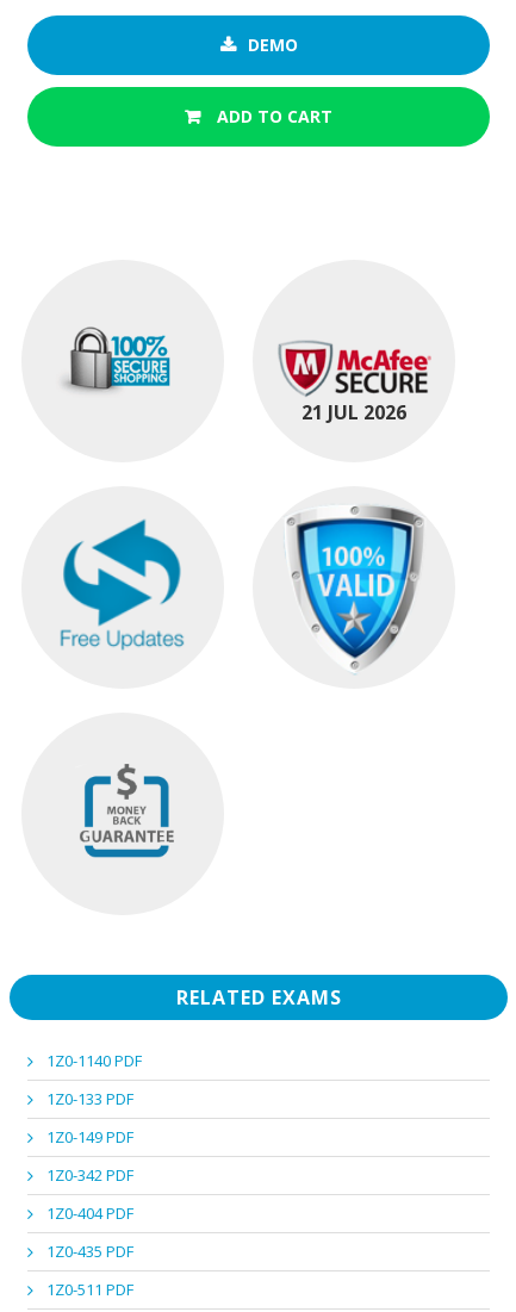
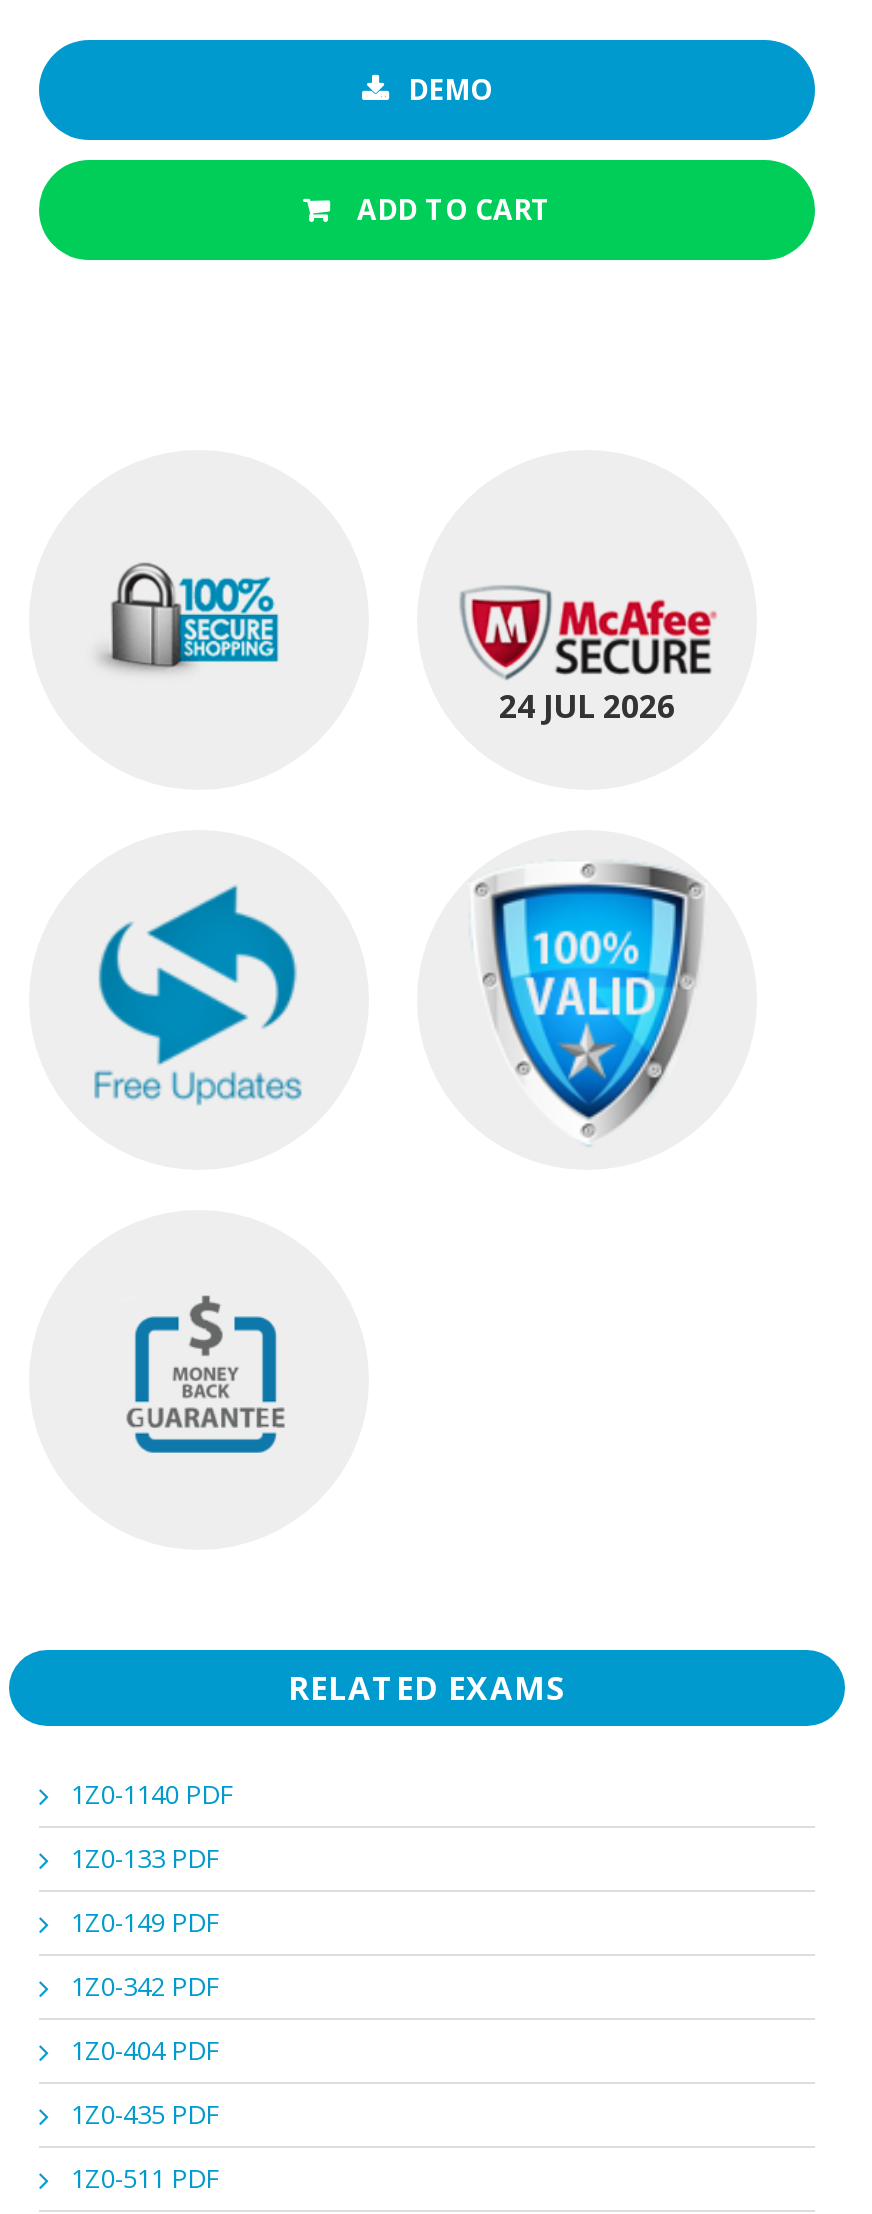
- 21 JUL 2026
+ 24 JUL 2026
